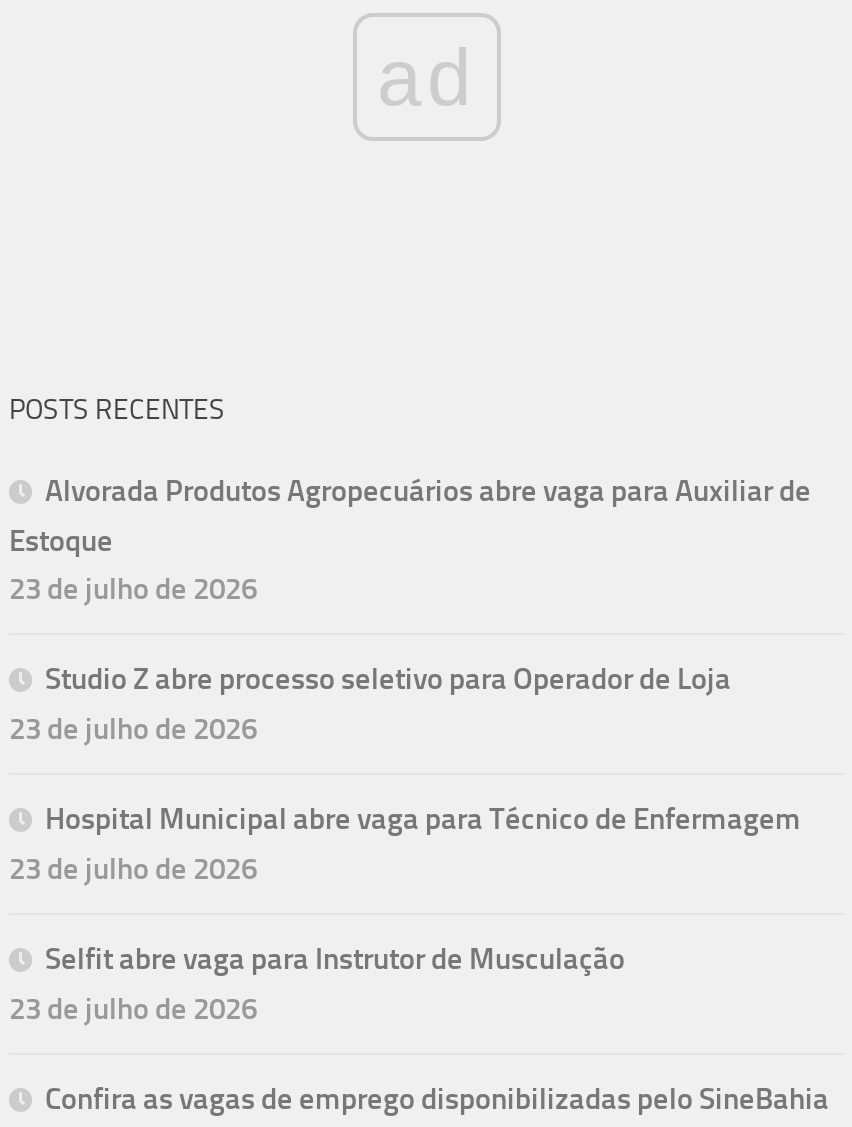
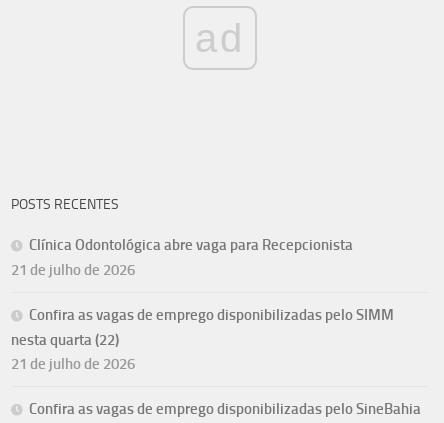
- Alvorada Produtos Agropecuários abre vaga para Auxiliar de
- Estoque
- 23 de julho de 2026
- Studio Z abre processo seletivo para Operador de Loja
- 23 de julho de 2026
- Hospital Municipal abre vaga para Técnico de Enfermagem
- 23 de julho de 2026
- Selfit abre vaga para Instrutor de Musculação
- 23 de julho de 2026
+ Clínica Odontológica abre vaga para Recepcionista
+ 21 de julho de 2026
+ Confira as vagas de emprego disponibilizadas pelo SIMM
+ nesta quarta (22)
+ 21 de julho de 2026
